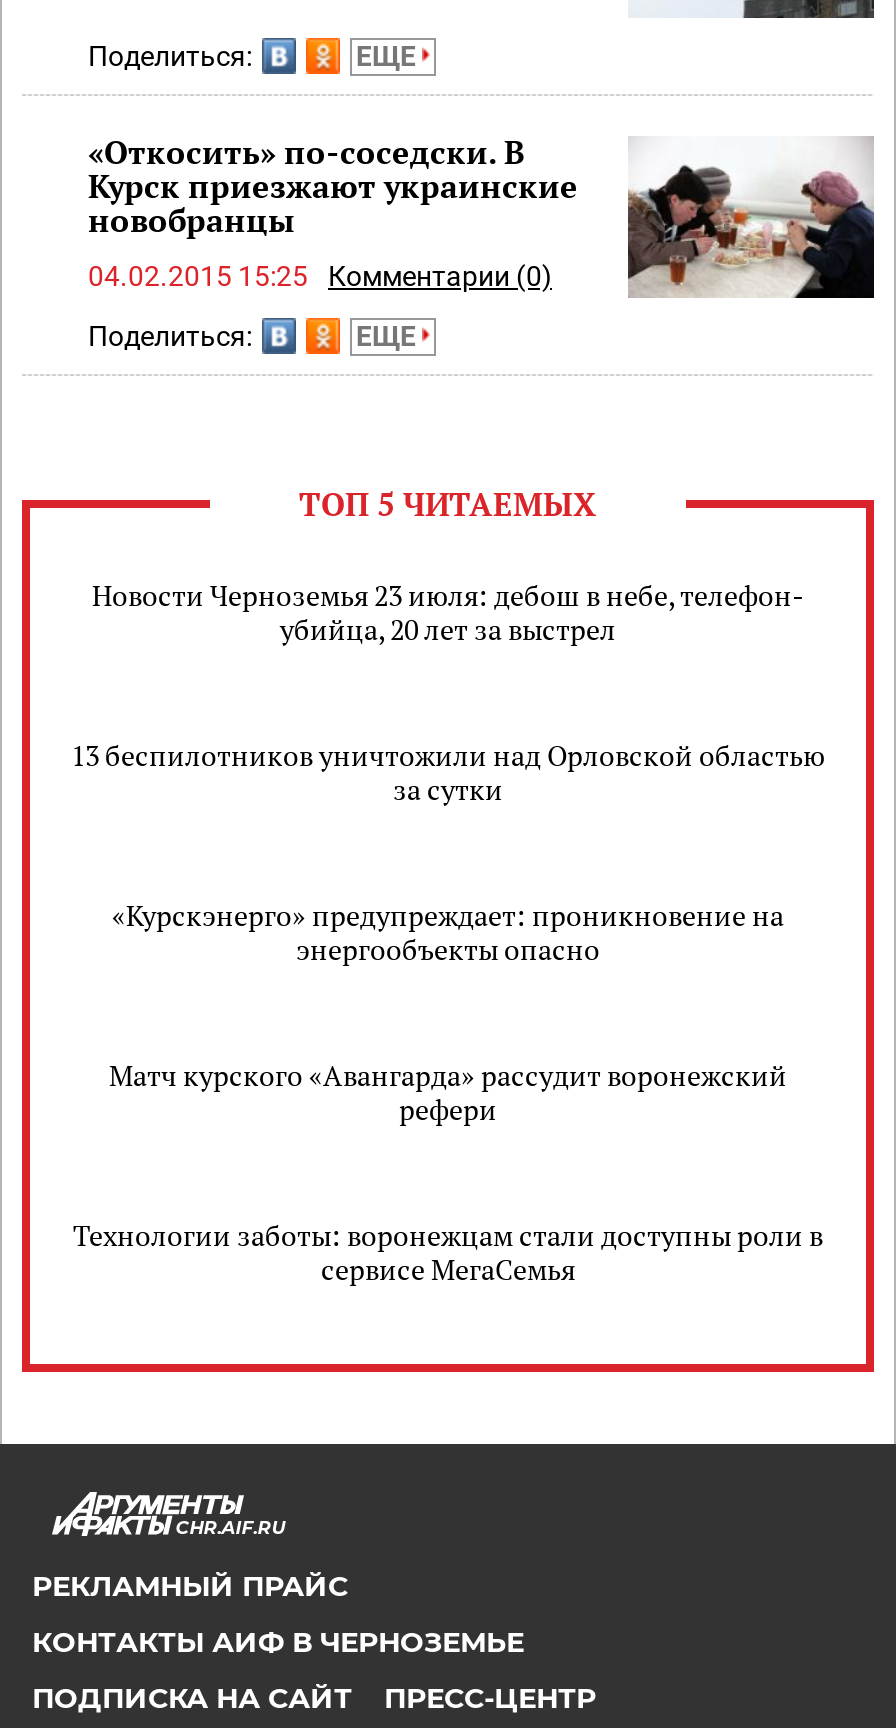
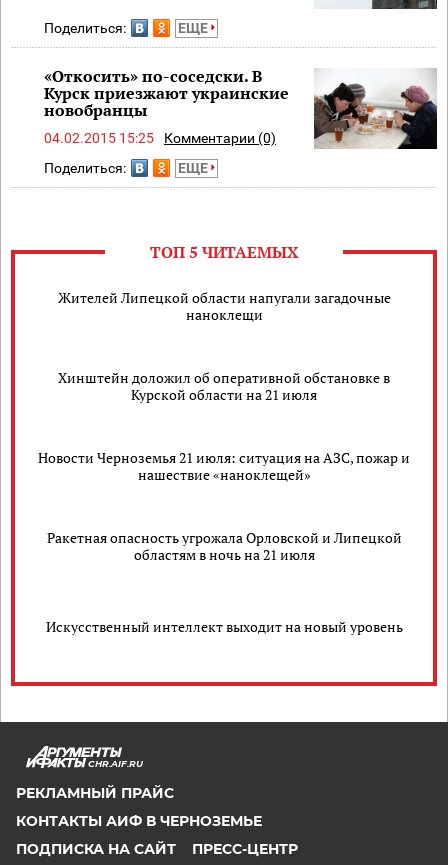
- Новости Черноземья 23 июля: дебош в небе, телефон-
- убийца, 20 лет за выстрел
+ Жителей Липецкой области напугали загадочные
+ наноклещи

- 13 беспилотников уничтожили над Орловской областью
- за сутки
+ Хинштейн доложил об оперативной обстановке в
+ Курской области на 21 июля

- «Курскэнерго» предупреждает: проникновение на
- энергообъекты опасно
+ Новости Черноземья 21 июля: ситуация на АЗС, пожар и
+ нашествие «наноклещей»

- Матч курского «Авангарда» рассудит воронежский
- рефери
+ Ракетная опасность угрожала Орловской и Липецкой
+ областям в ночь на 21 июля

- Технологии заботы: воронежцам стали доступны роли в
- сервисе МегаСемья
+ Искусственный интеллект выходит на новый уровень
